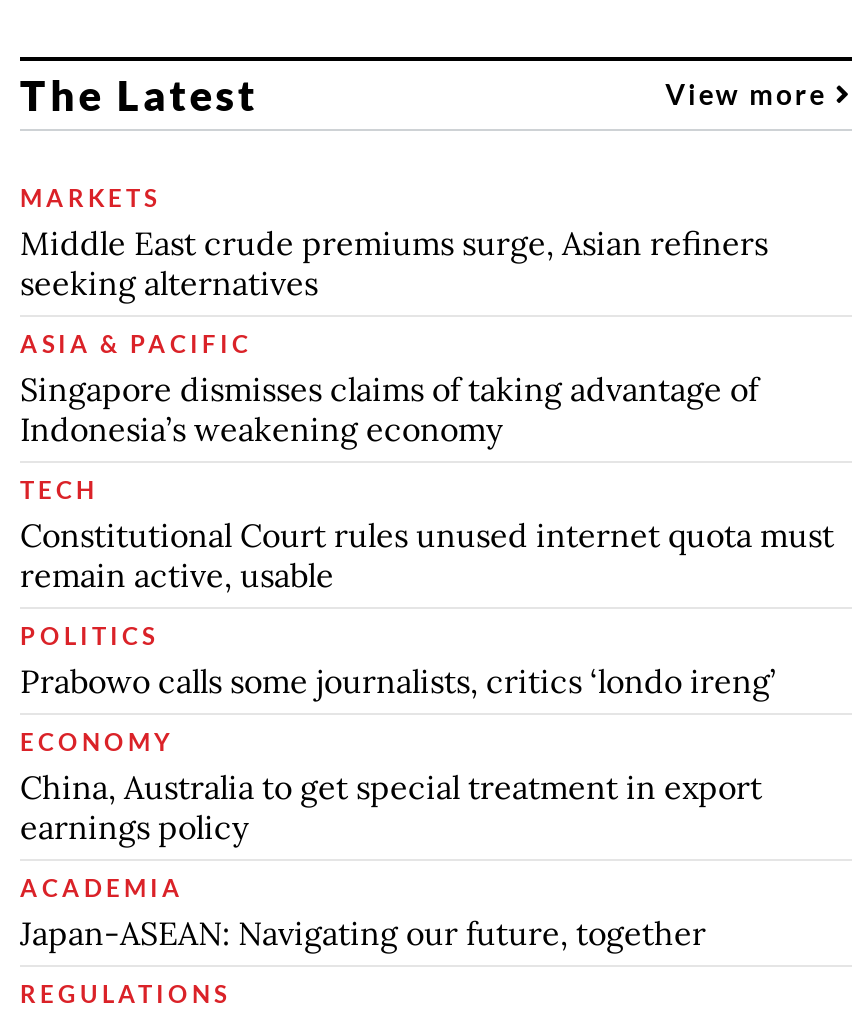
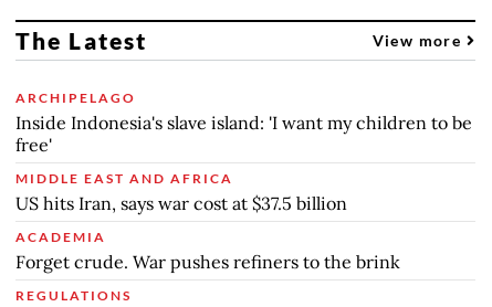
- MARKETS
- Middle East crude premiums surge, Asian refiners
- seeking alternatives
- ASIA & PACIFIC
- Singapore dismisses claims of taking advantage of
- Indonesia’s weakening economy
- TECH
- Constitutional Court rules unused internet quota must
- remain active, usable
- POLITICS
- Prabowo calls some journalists, critics ‘londo ireng’
- ECONOMY
- China, Australia to get special treatment in export
- earnings policy
+ ARCHIPELAGO
+ Inside Indonesia's slave island: 'I want my children to be
+ free'
+ MIDDLE EAST AND AFRICA
+ US hits Iran, says war cost at $37.5 billion

- Japan-ASEAN: Navigating our future, together
+ Forget crude. War pushes refiners to the brink
